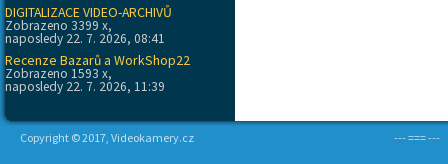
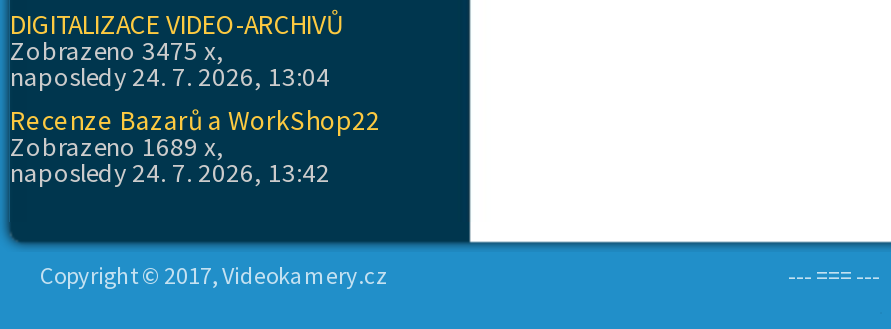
- Zobrazeno 3399 x,
+ Zobrazeno 3475 x,

- naposledy 22. 7. 2026, 08:41
+ naposledy 24. 7. 2026, 13:04

- Zobrazeno 1593 x,
+ Zobrazeno 1689 x,

- naposledy 22. 7. 2026, 11:39
+ naposledy 24. 7. 2026, 13:42
